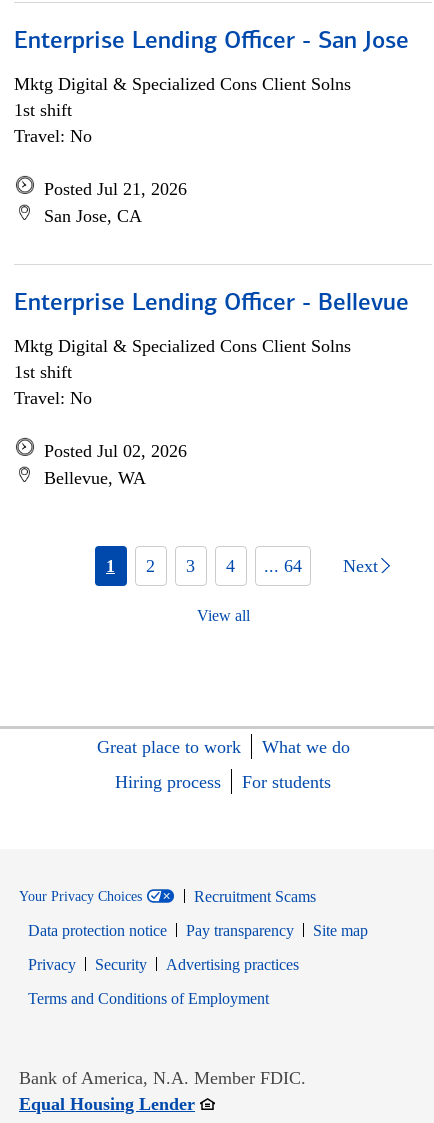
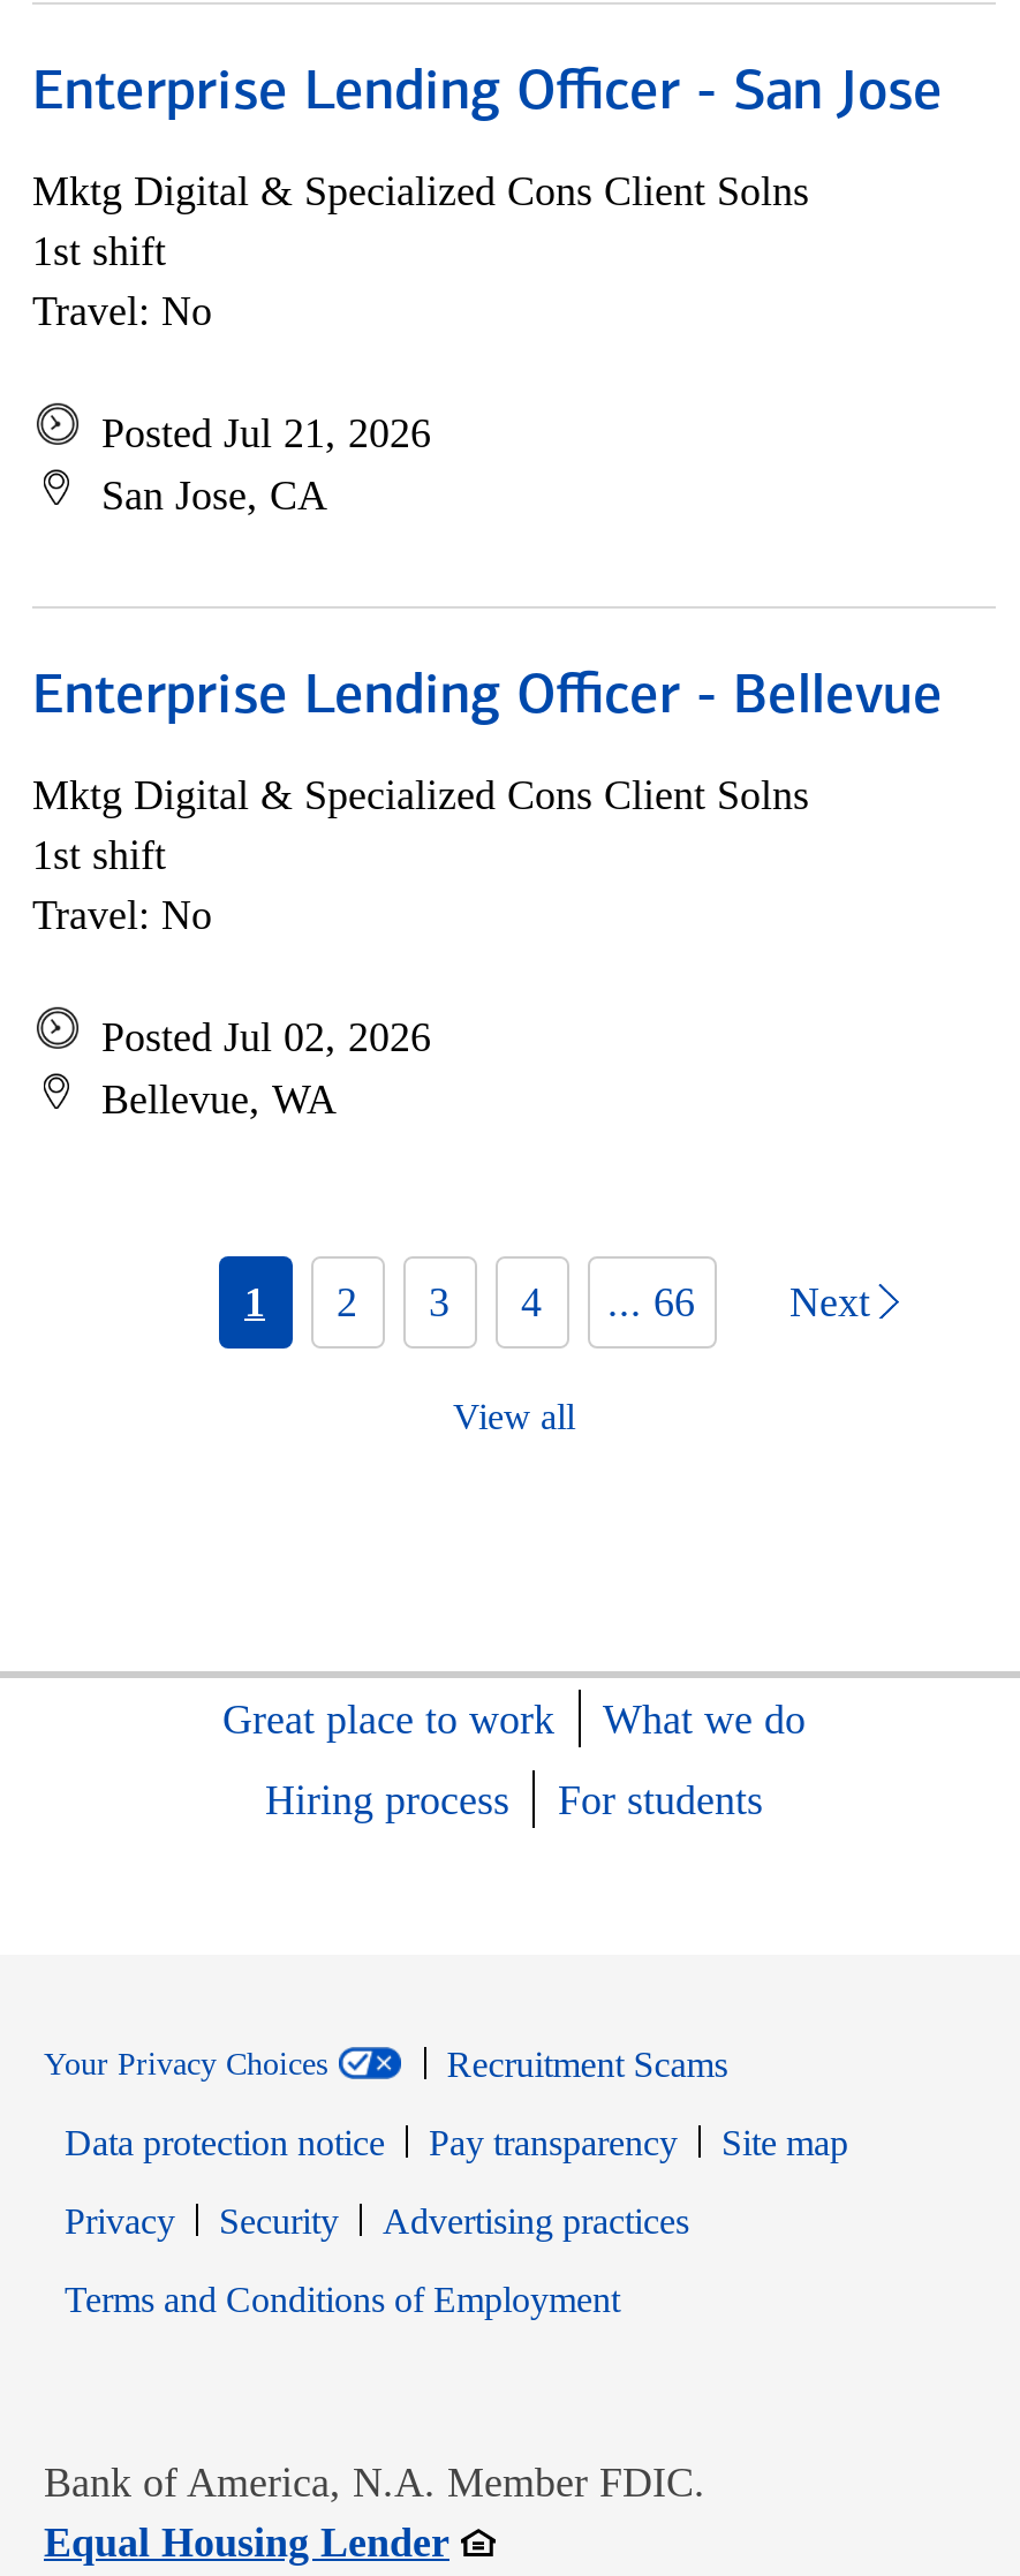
- 1 2 3 4 ... 64
+ 1 2 3 4 ... 66
